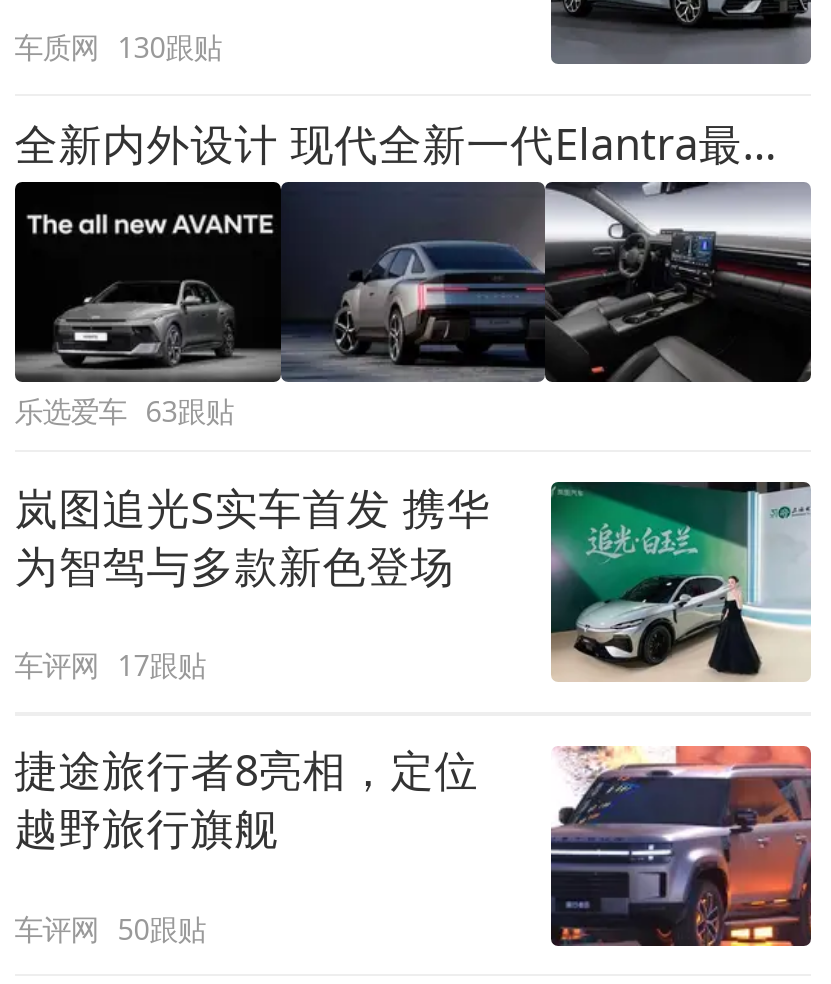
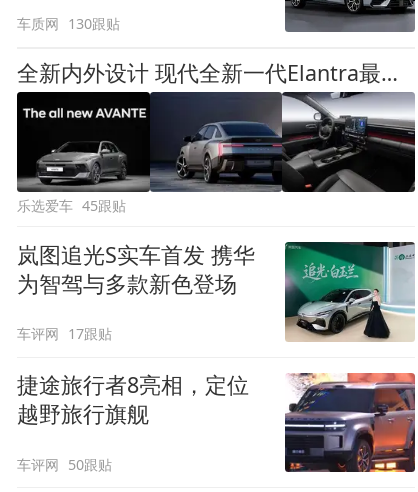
- 乐选爱车 63跟贴
+ 乐选爱车 45跟贴
